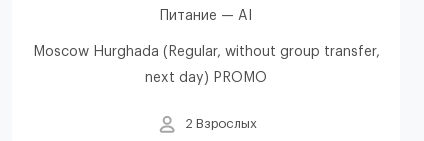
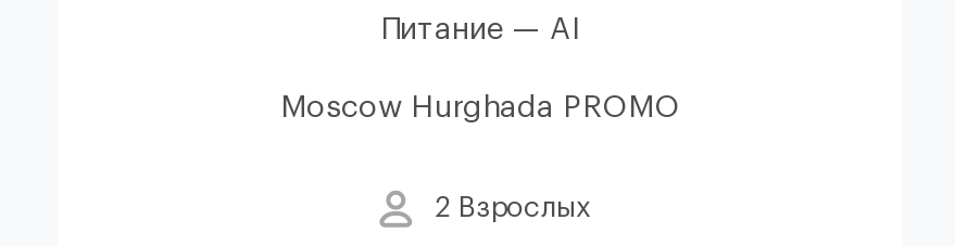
- Moscow Hurghada (Regular, without group transfer,
- next day) PROMO
+ Moscow Hurghada PROMO
